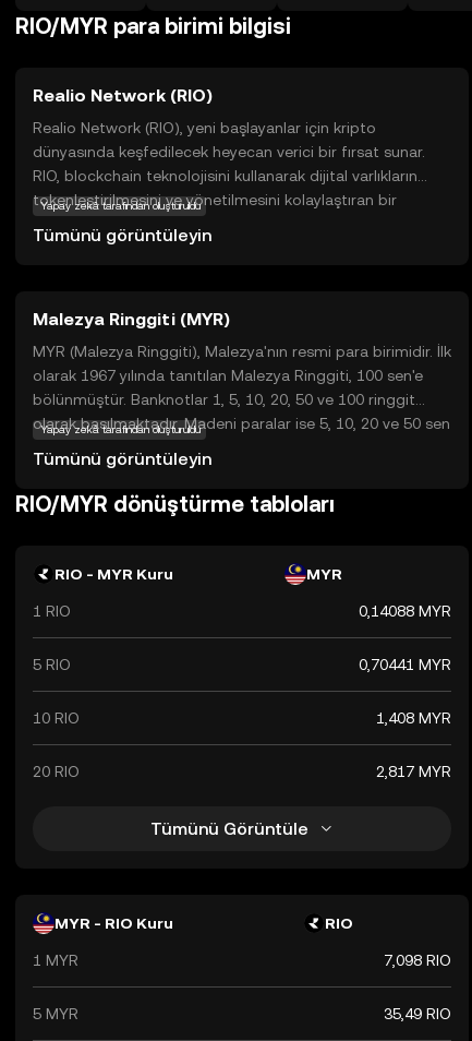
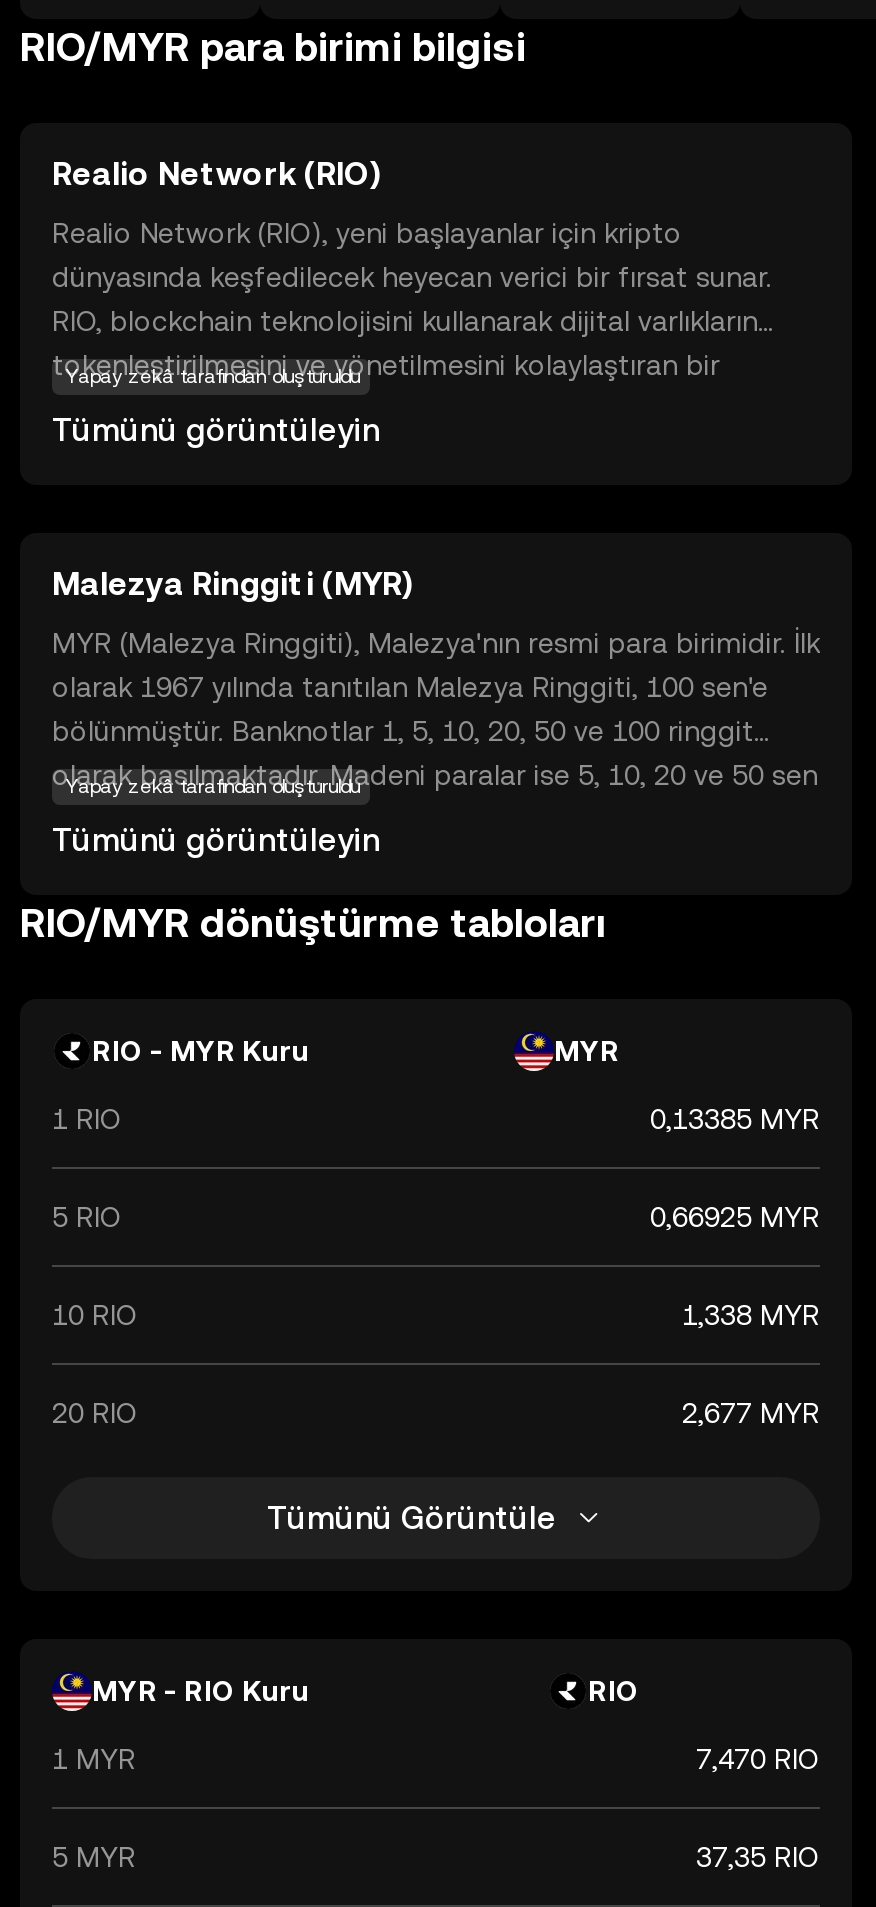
- 0,14088 MYR
+ 0,13385 MYR

- 0,70441 MYR
+ 0,66925 MYR

- 1,408 MYR
+ 1,338 MYR

- 2,817 MYR
+ 2,677 MYR

- 7,098 RIO
+ 7,470 RIO

- 35,49 RIO
+ 37,35 RIO
